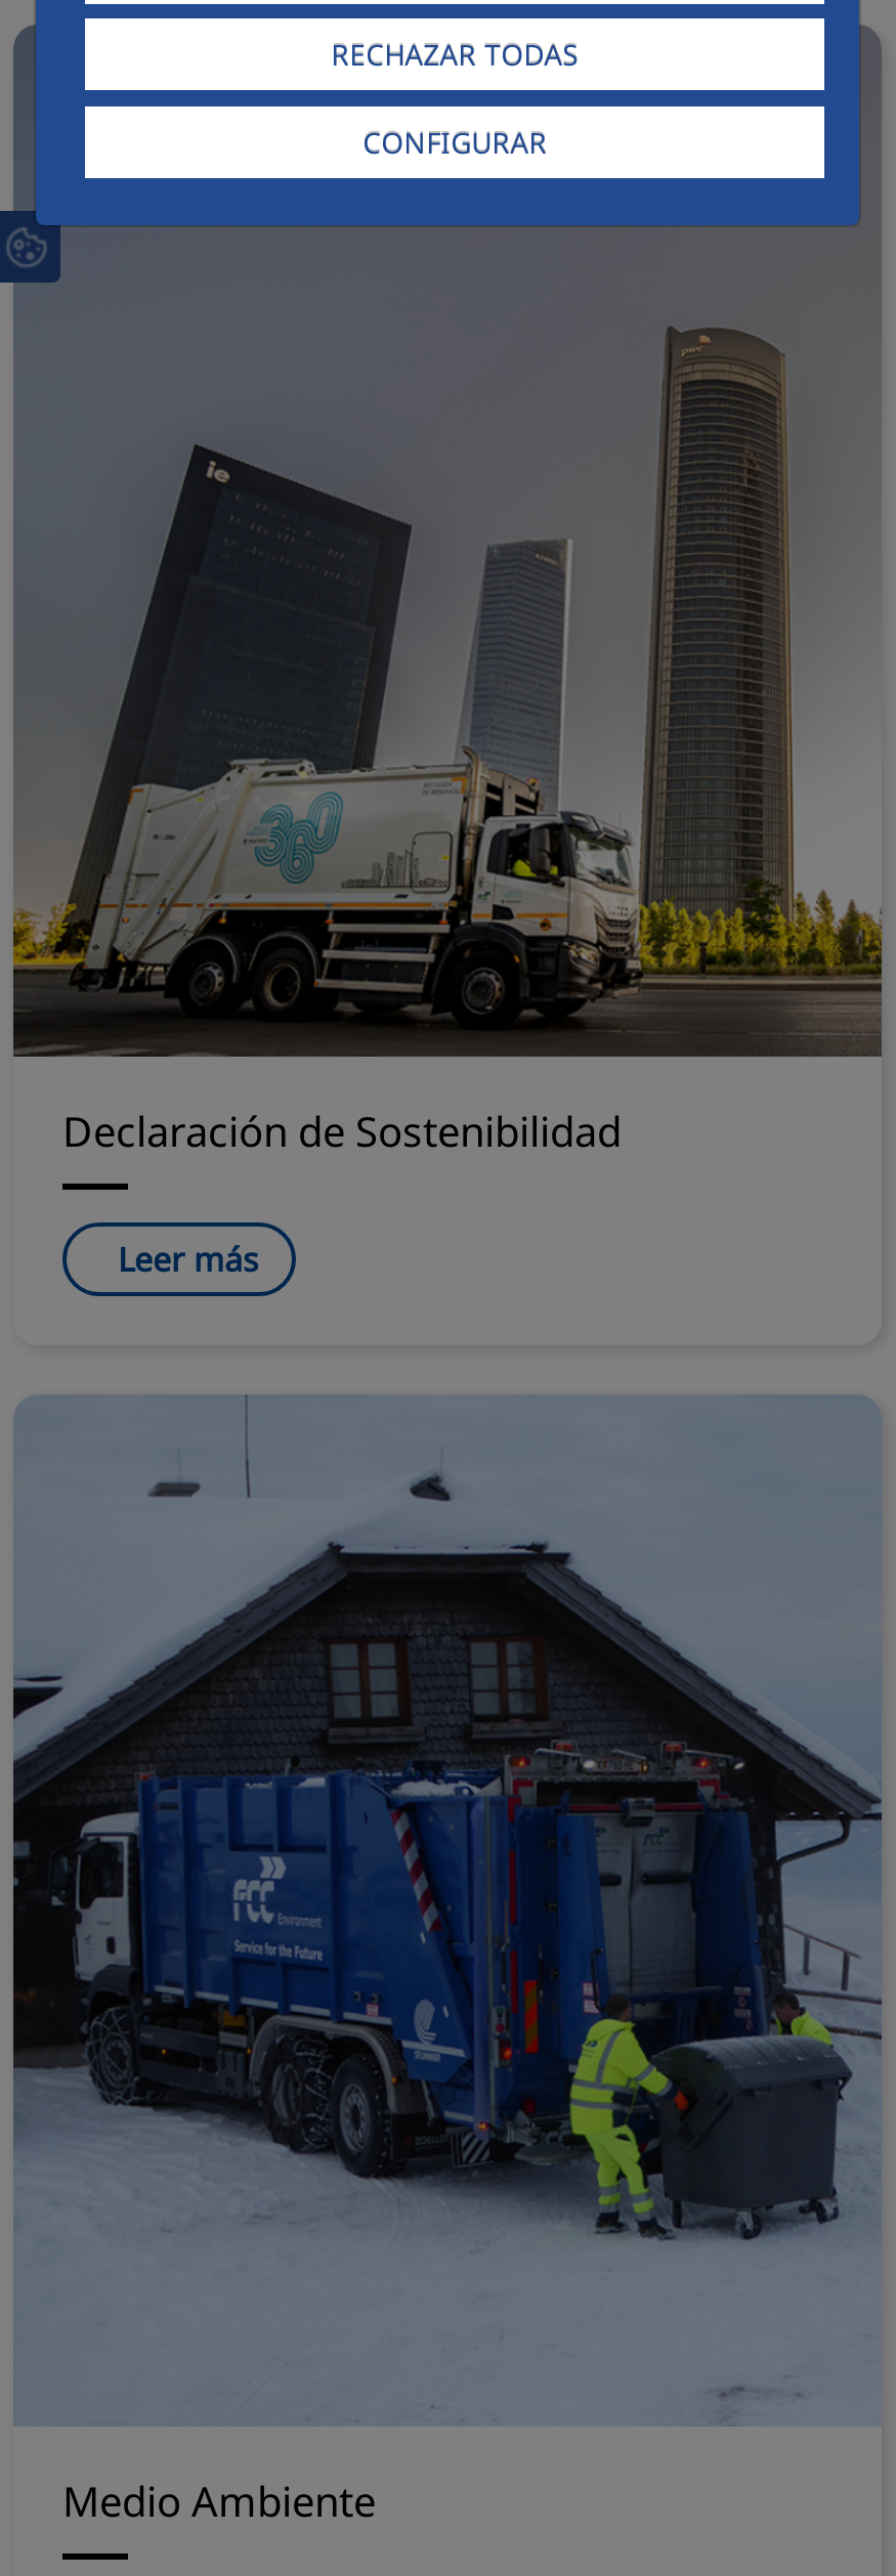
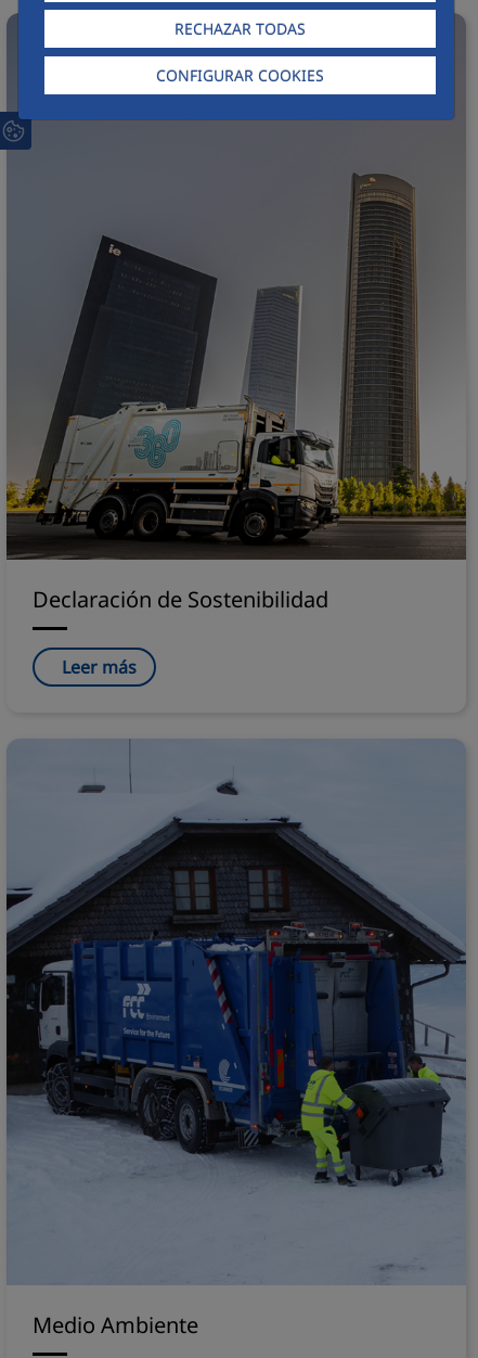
- CONFIGURAR
+ CONFIGURAR COOKIES
